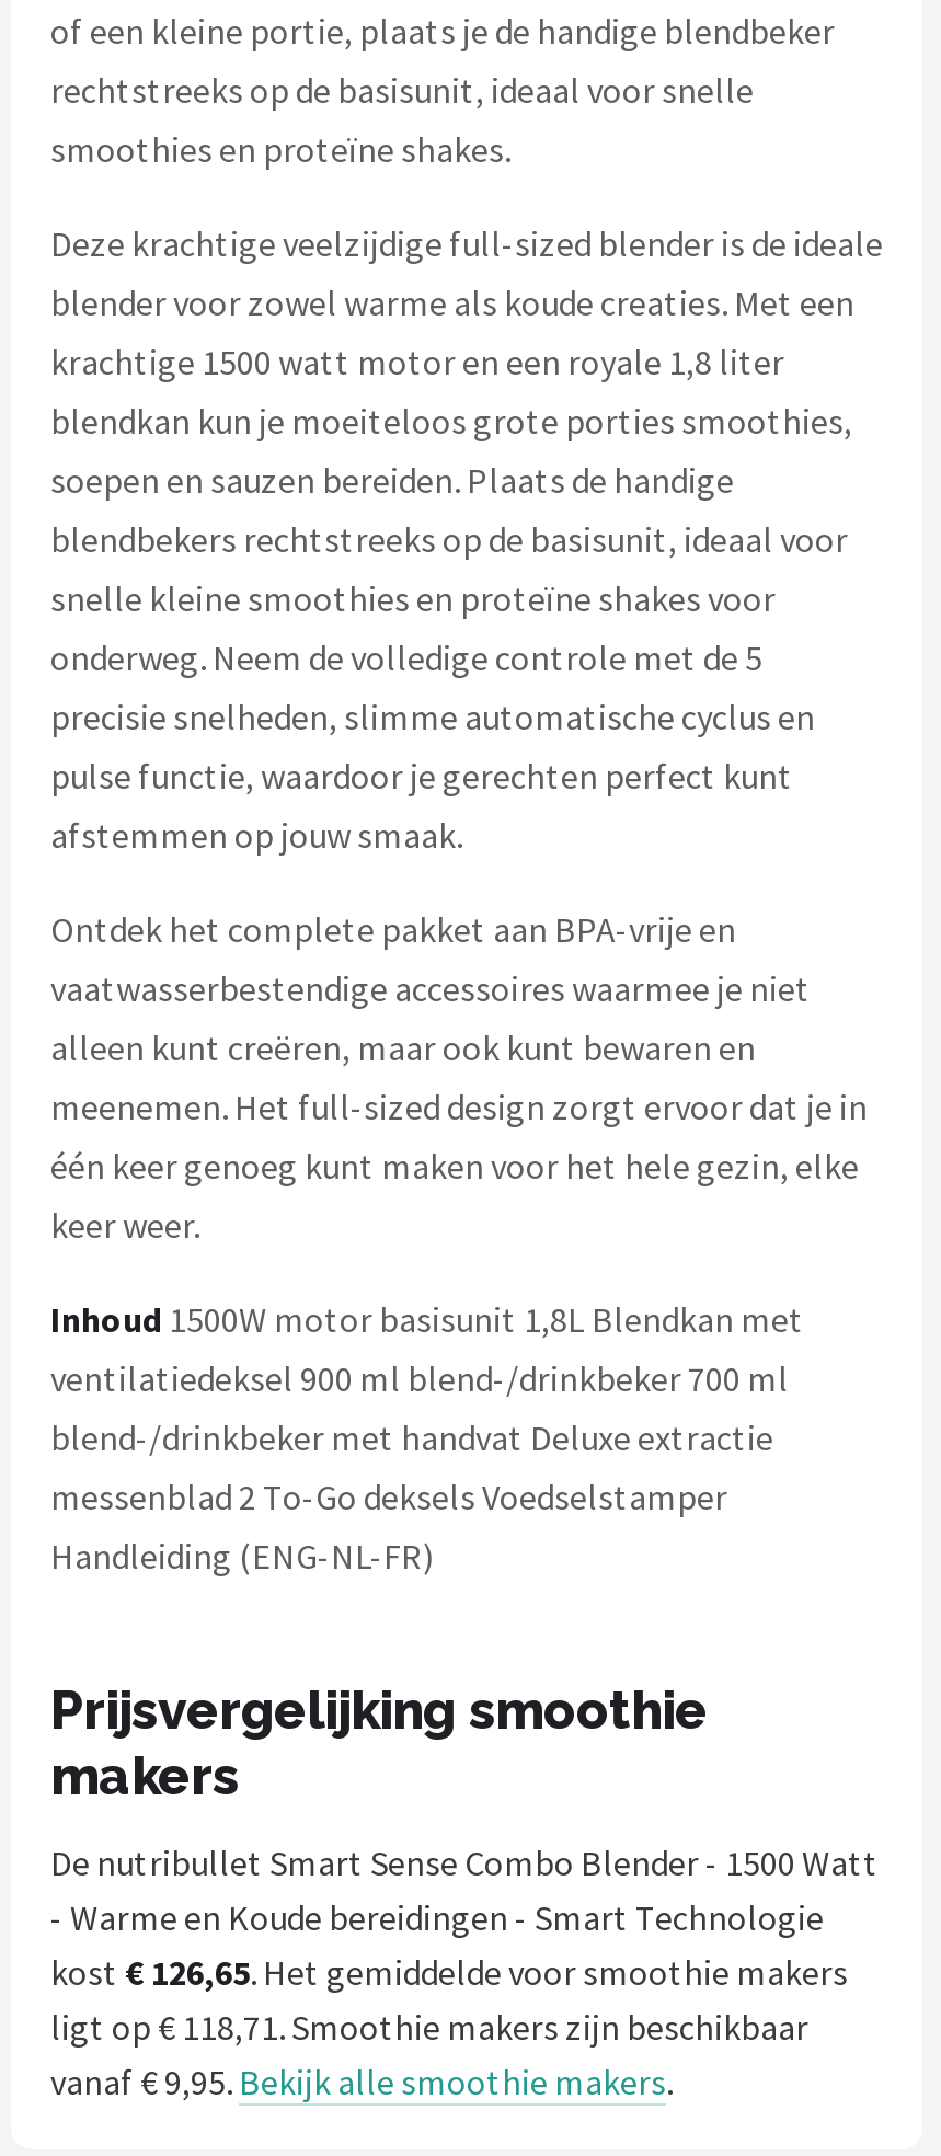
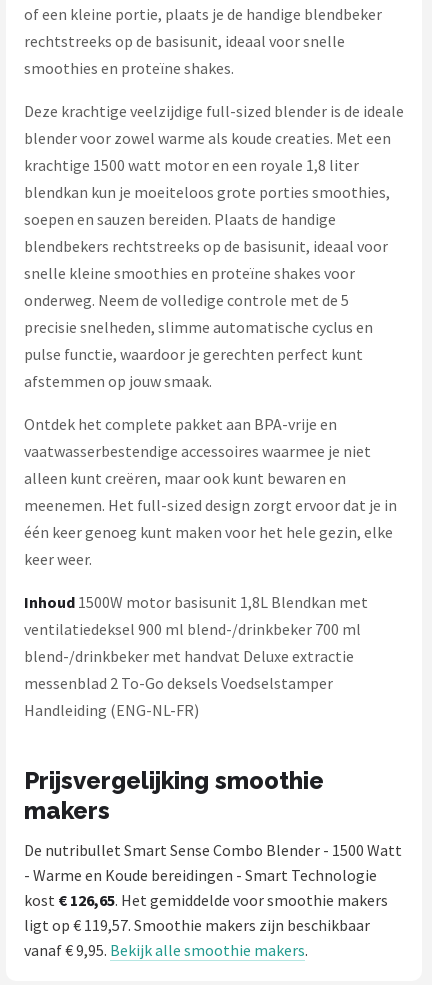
- ligt op € 118,71. Smoothie makers zijn beschikbaar
+ ligt op € 119,57. Smoothie makers zijn beschikbaar
